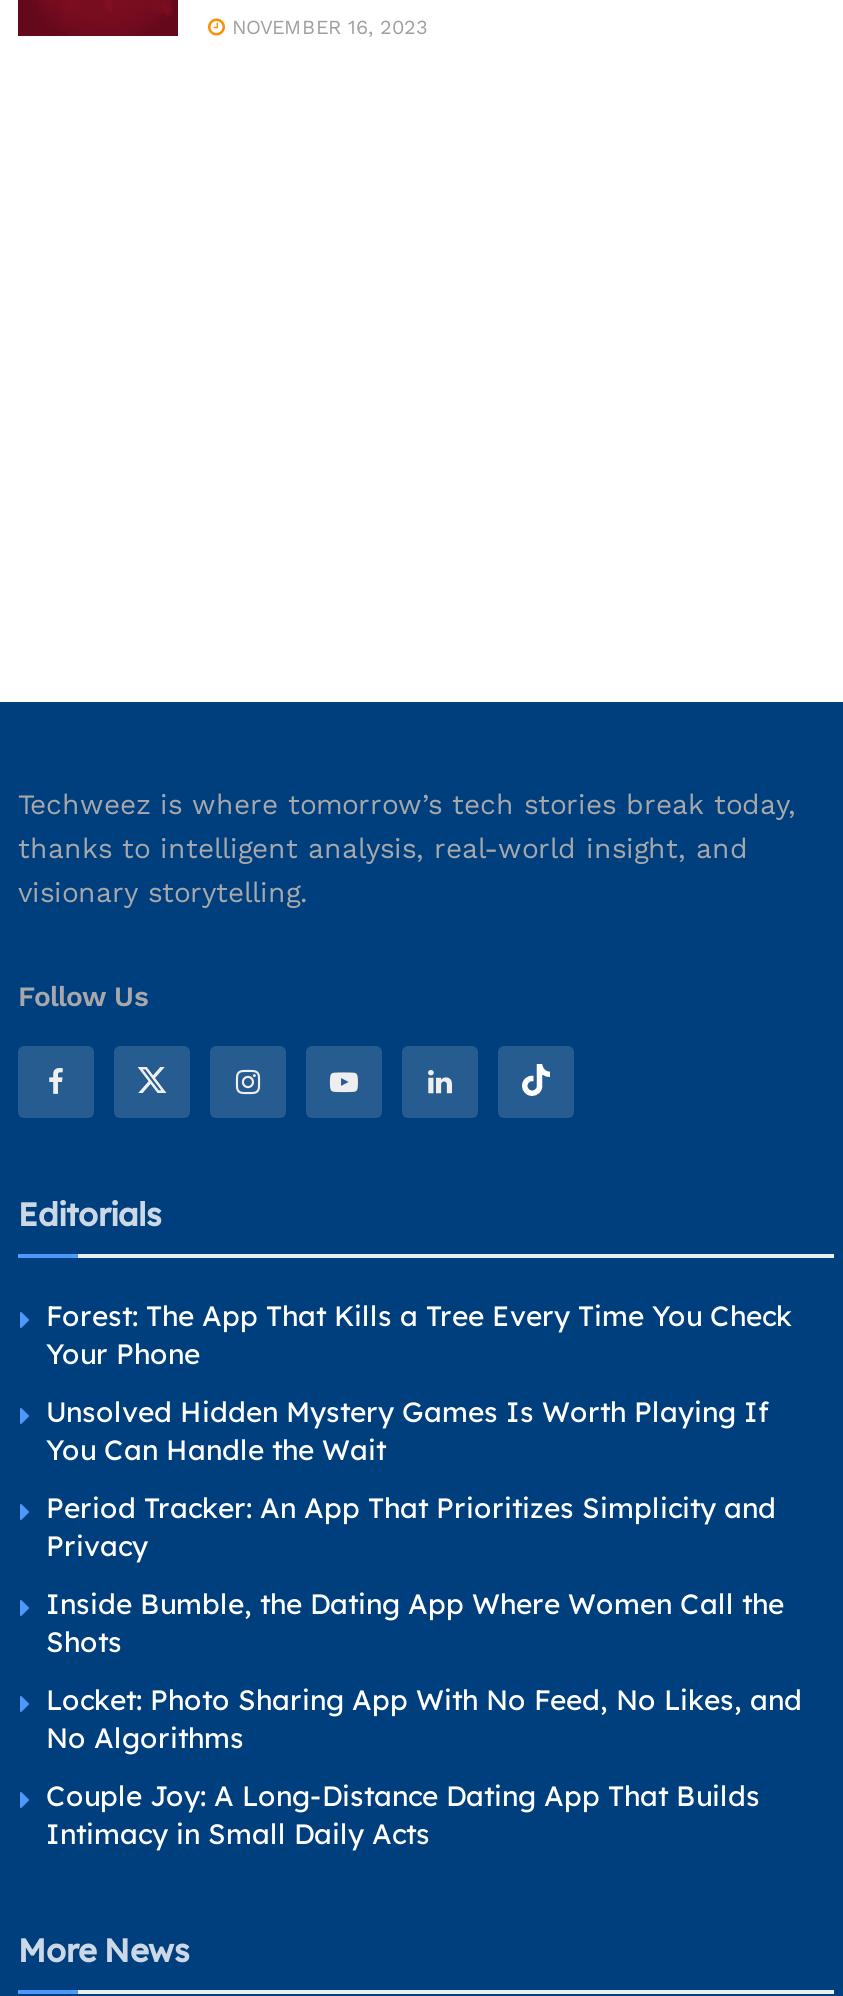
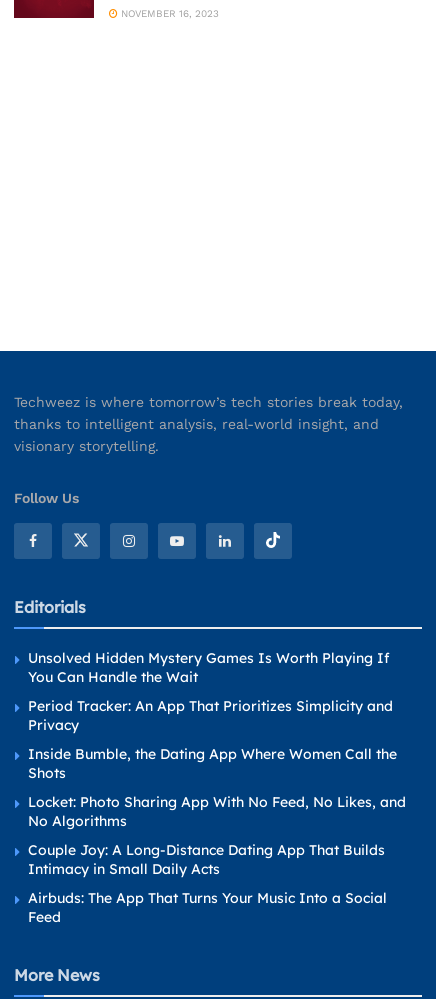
- Forest: The App That Kills a Tree Every Time You Check
- Your Phone

moved up: Unsolved Hidden Mystery Games Is Worth Playing If | You Can Handle the Wait | Period Tracker: An App That Prioritizes Simplicity and | ... | Couple Joy: A Long-Distance Dating App That Builds | Intimacy in Small Daily Acts

+ Airbuds: The App That Turns Your Music Into a Social
+ Feed
